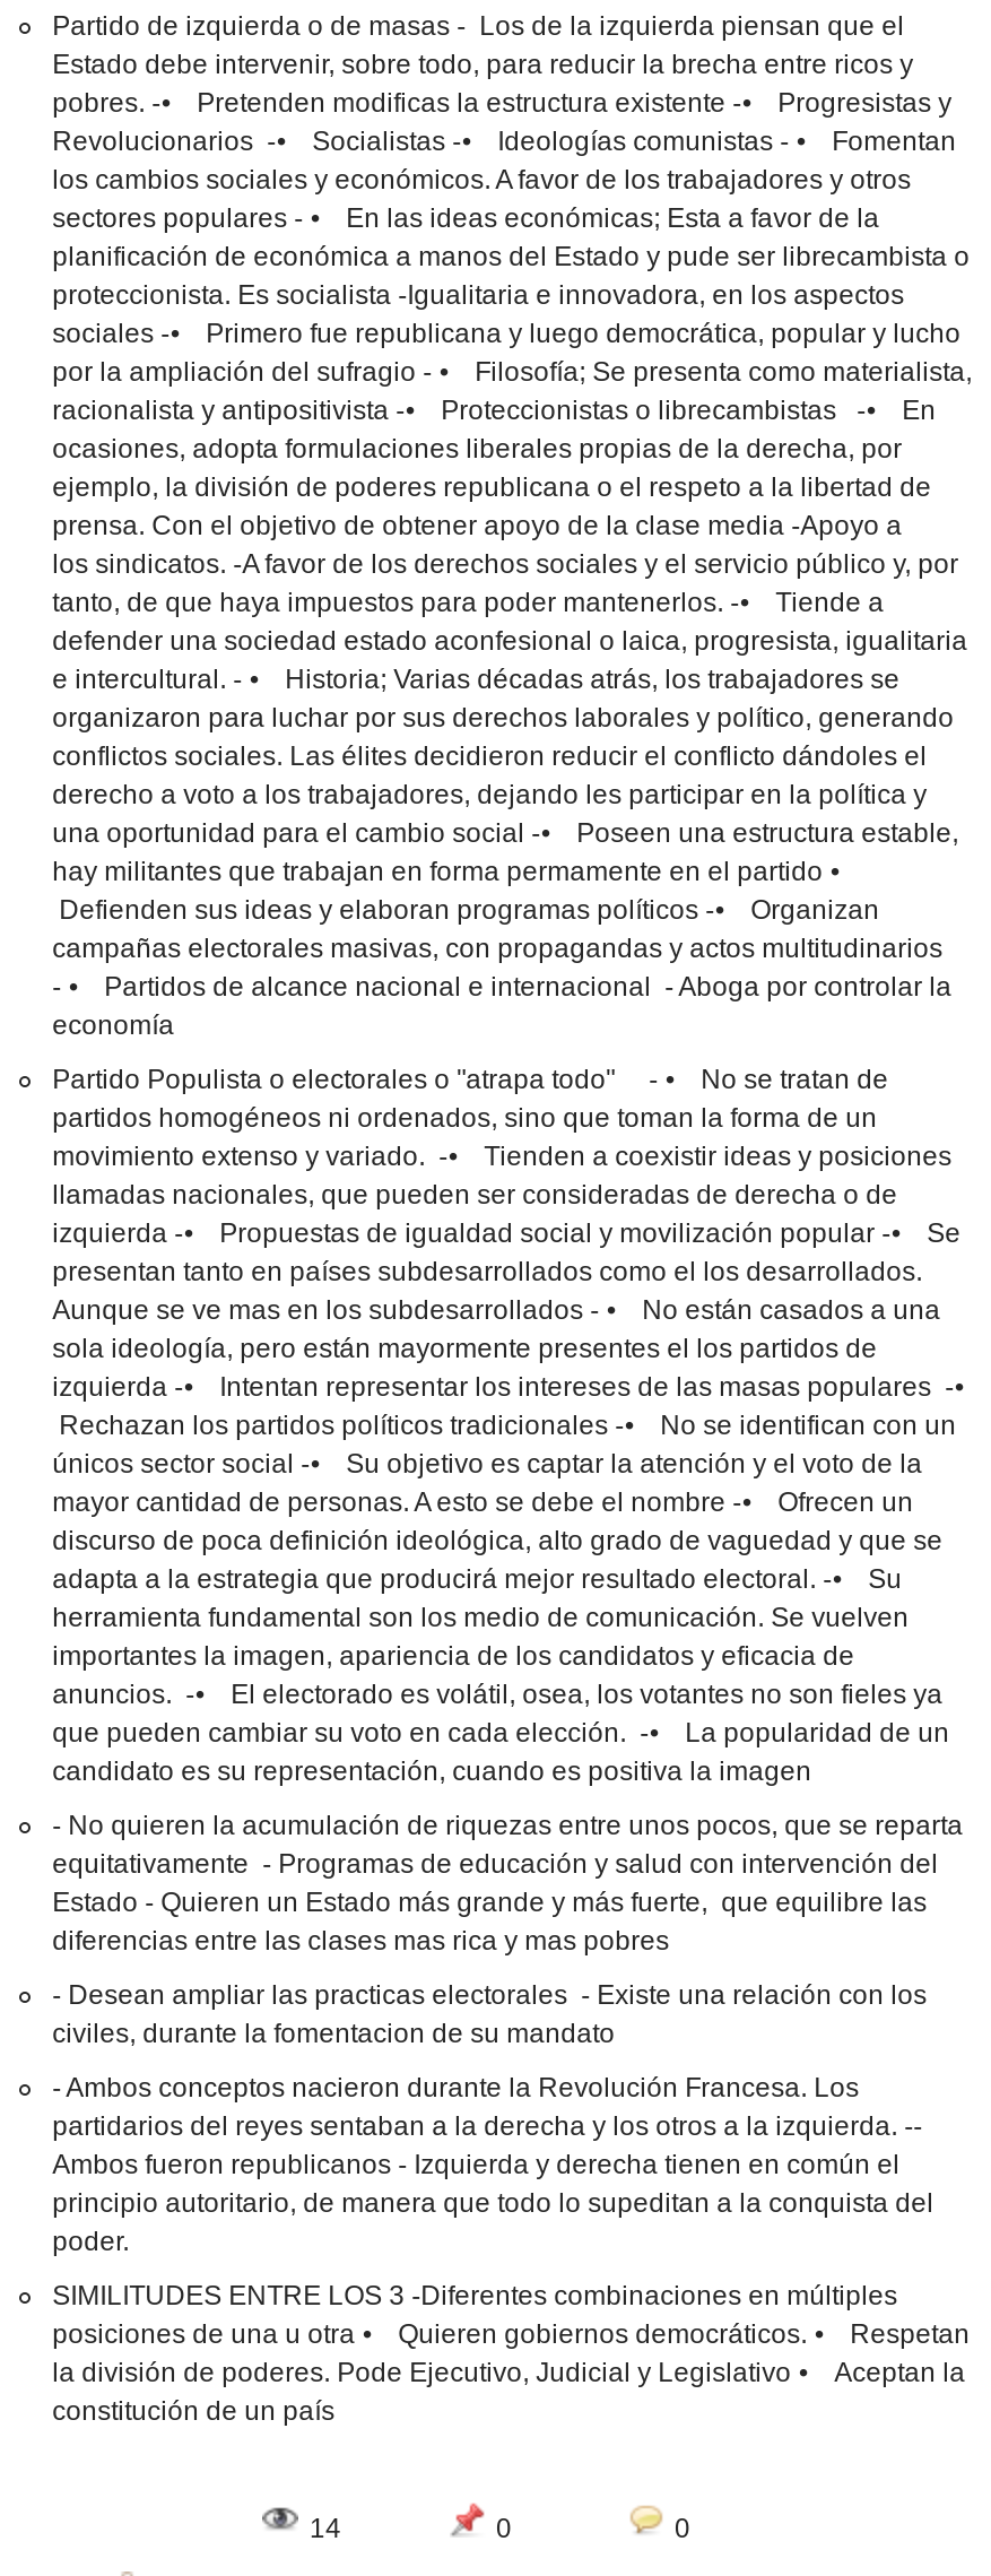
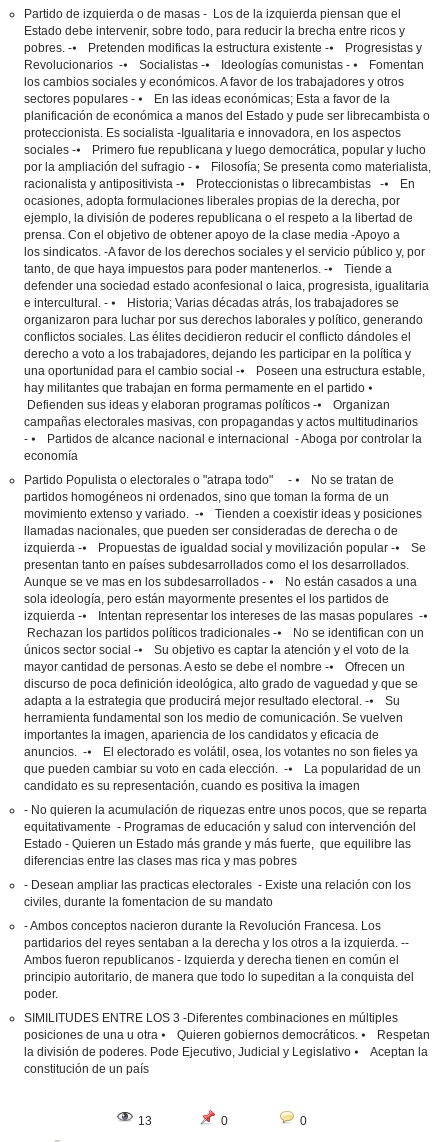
- 14
+ 13
